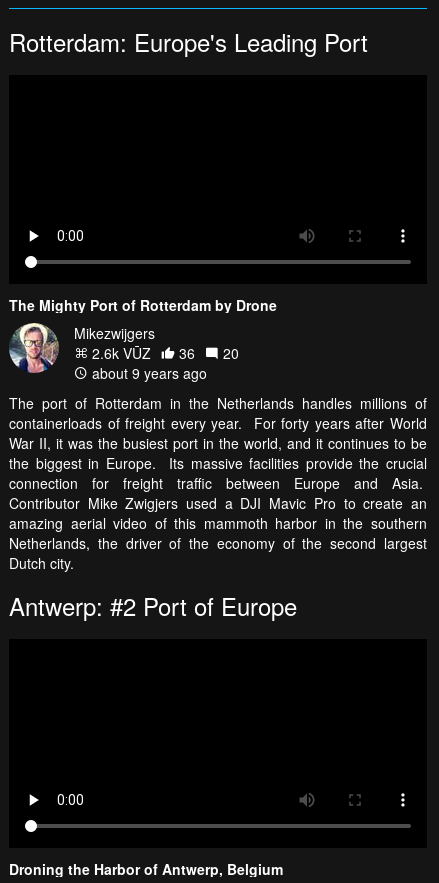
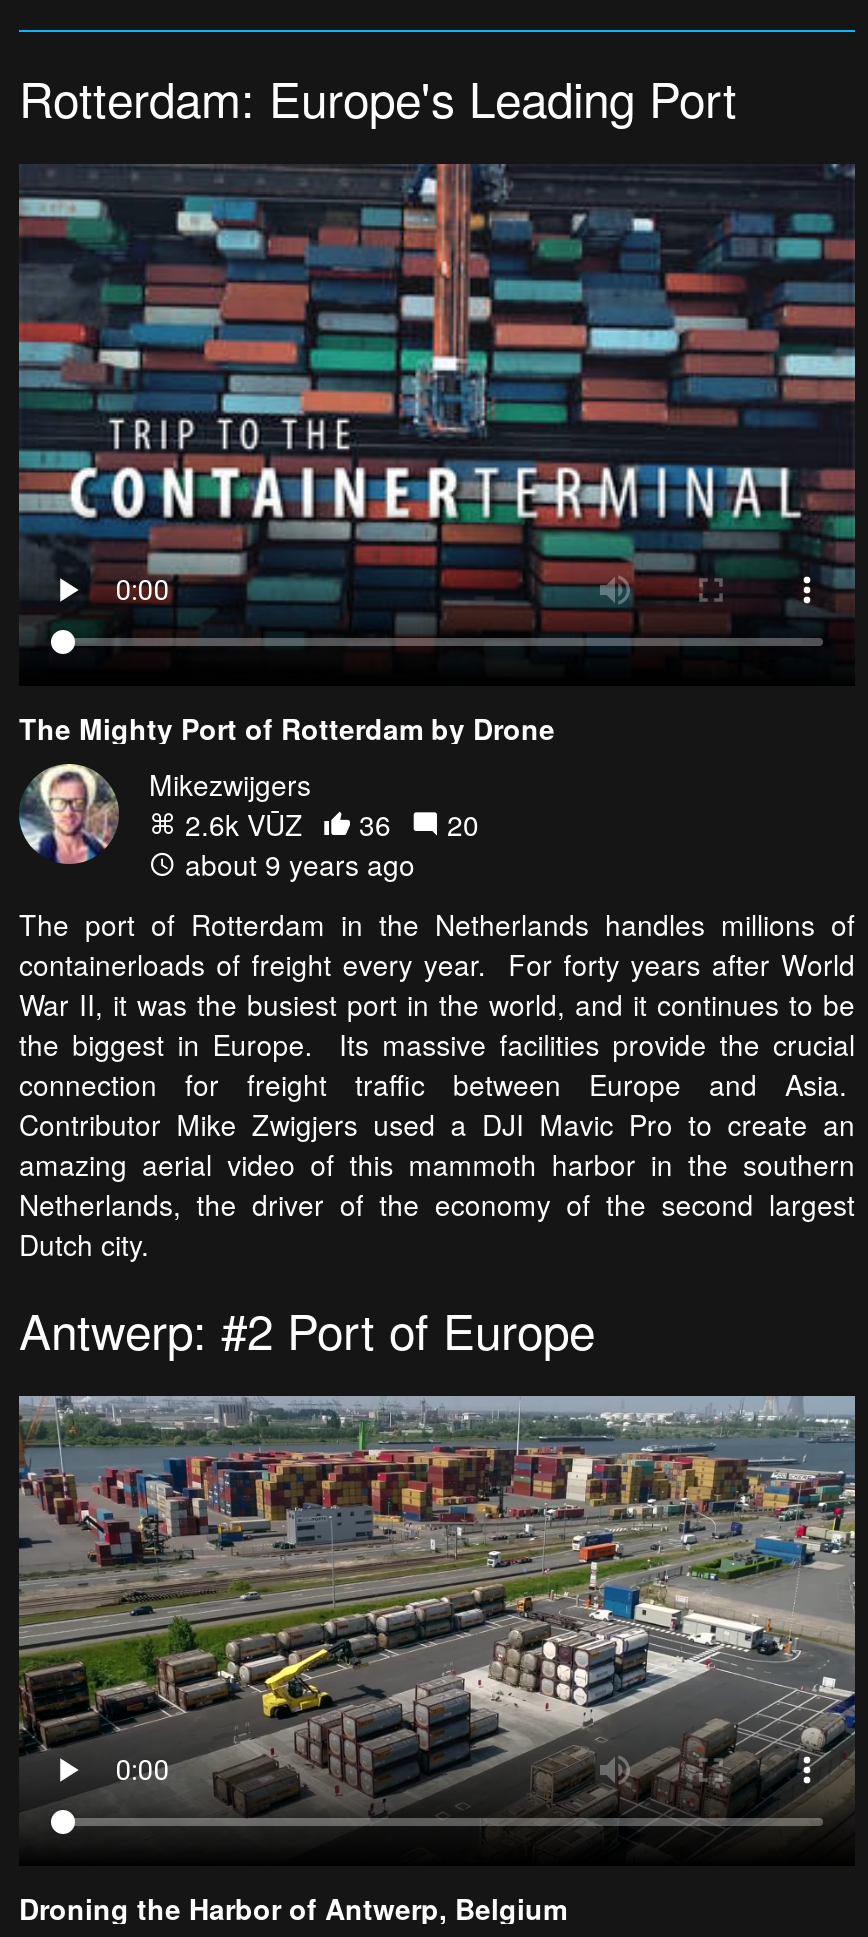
+ [image]

+ [image]
